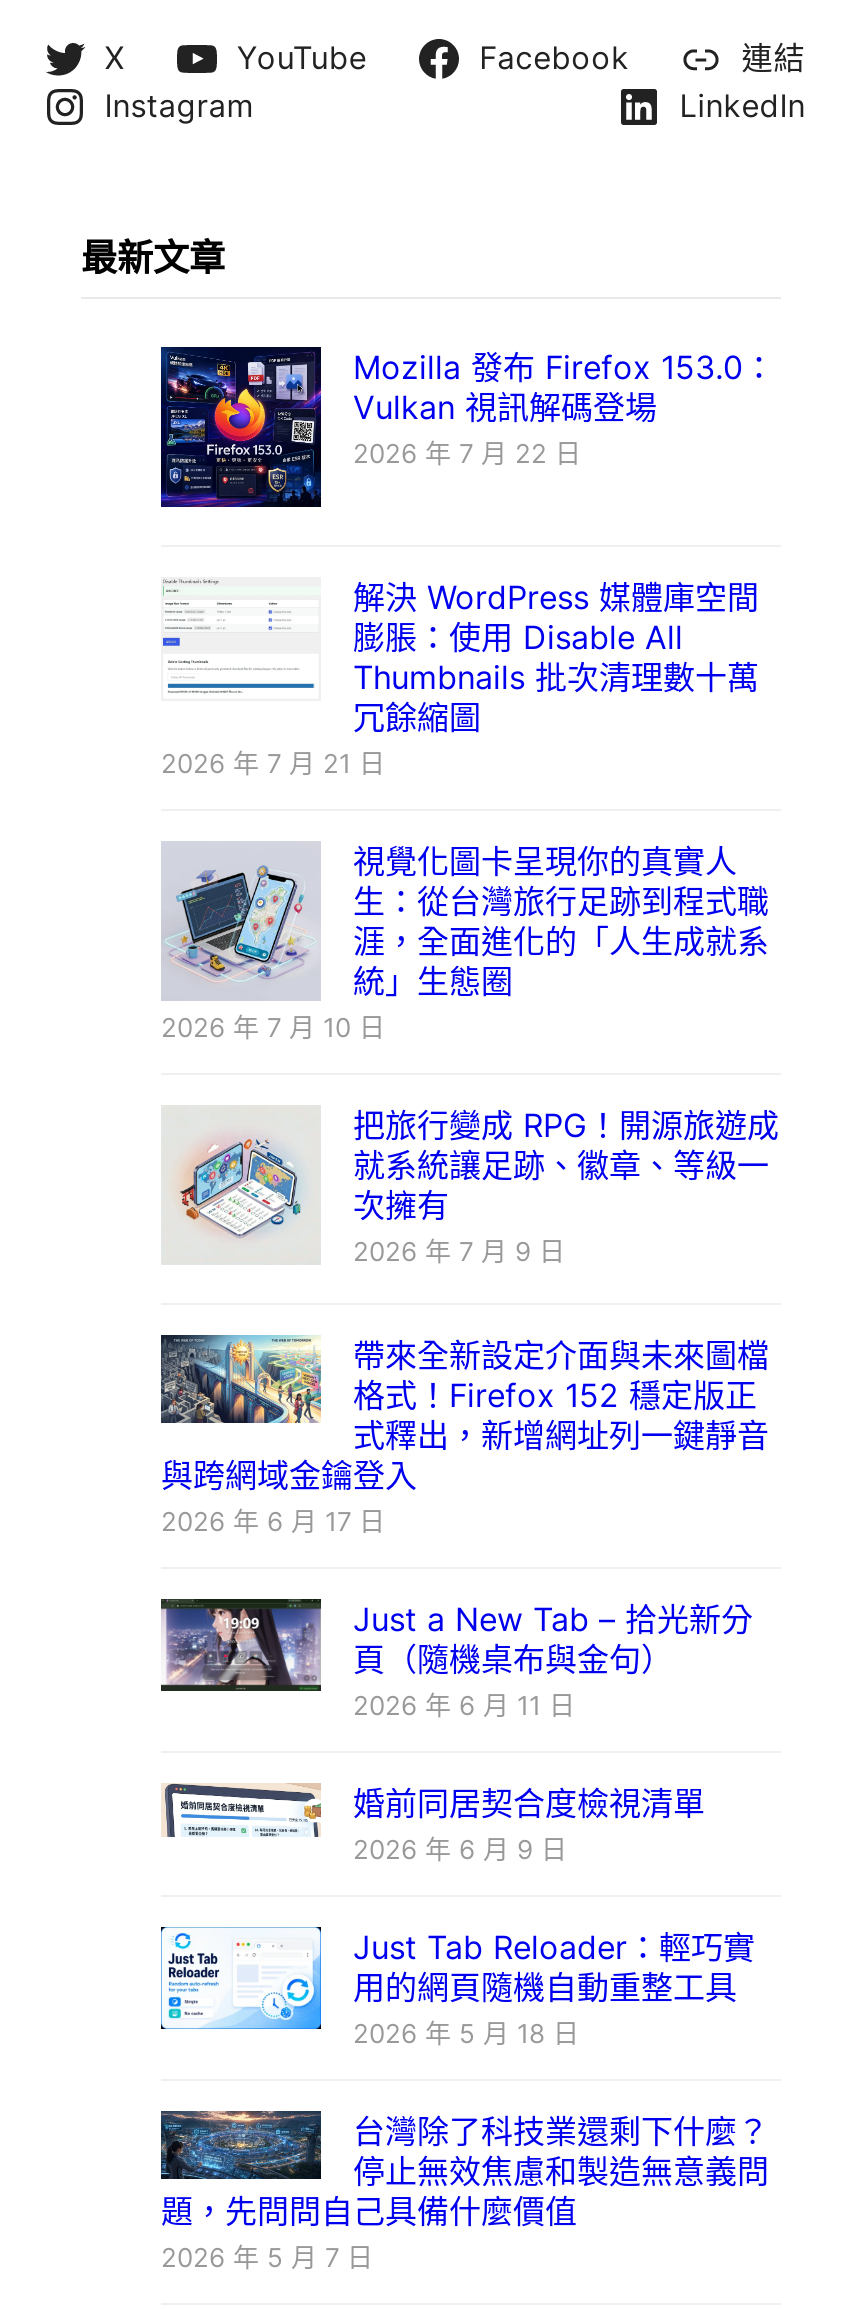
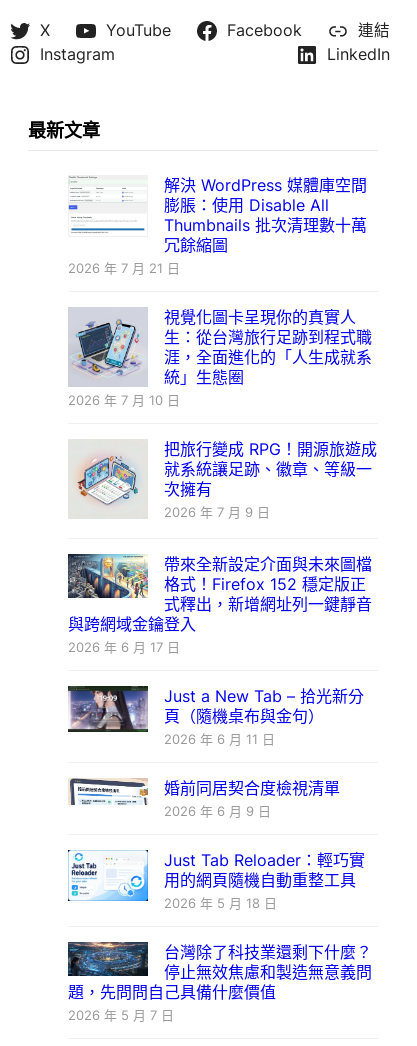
- [image]
- Mozilla 發布 Firefox 153.0：
- Vulkan 視訊解碼登場
- 2026 年 7 月 22 日
